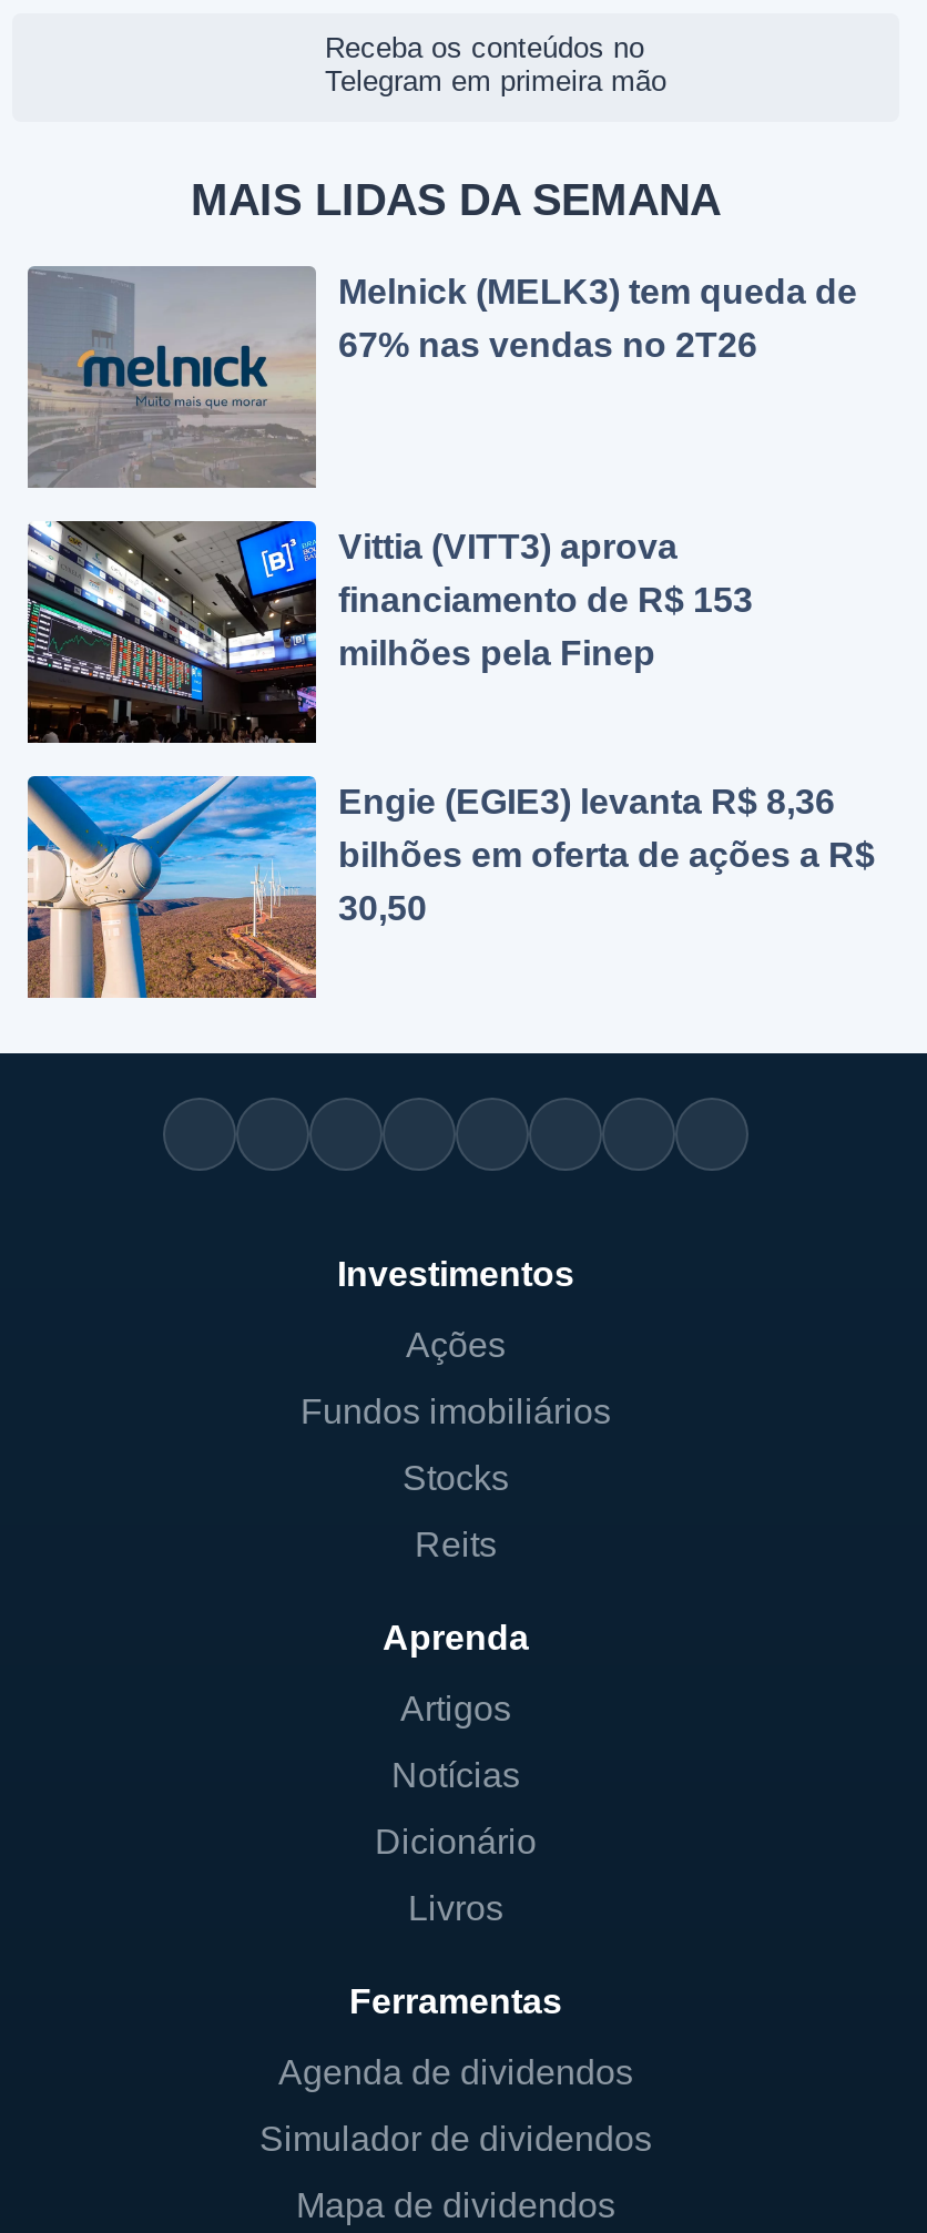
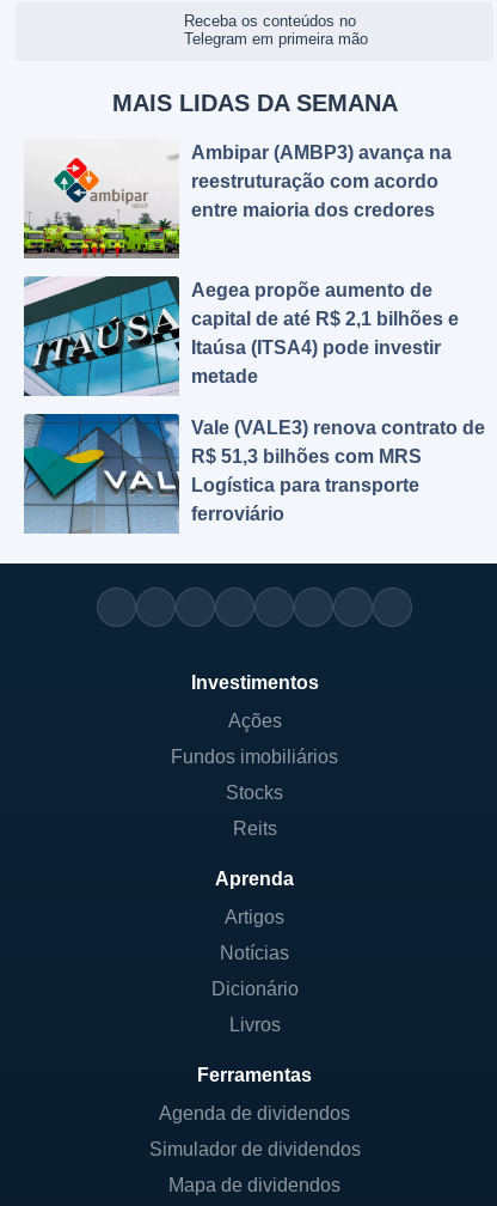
- [image]
- Melnick (MELK3) tem queda de
- 67% nas vendas no 2T26
+ [image]
+ Ambipar (AMBP3) avança na
+ reestruturação com acordo
+ entre maioria dos credores

- [image]
- Vittia (VITT3) aprova
- financiamento de R$ 153
- milhões pela Finep
+ [image]
+ Aegea propõe aumento de
+ capital de até R$ 2,1 bilhões e
+ Itaúsa (ITSA4) pode investir
+ metade

- [image]
- Engie (EGIE3) levanta R$ 8,36
- bilhões em oferta de ações a R$
- 30,50
+ [image]
+ Vale (VALE3) renova contrato de
+ R$ 51,3 bilhões com MRS
+ Logística para transporte
+ ferroviário
